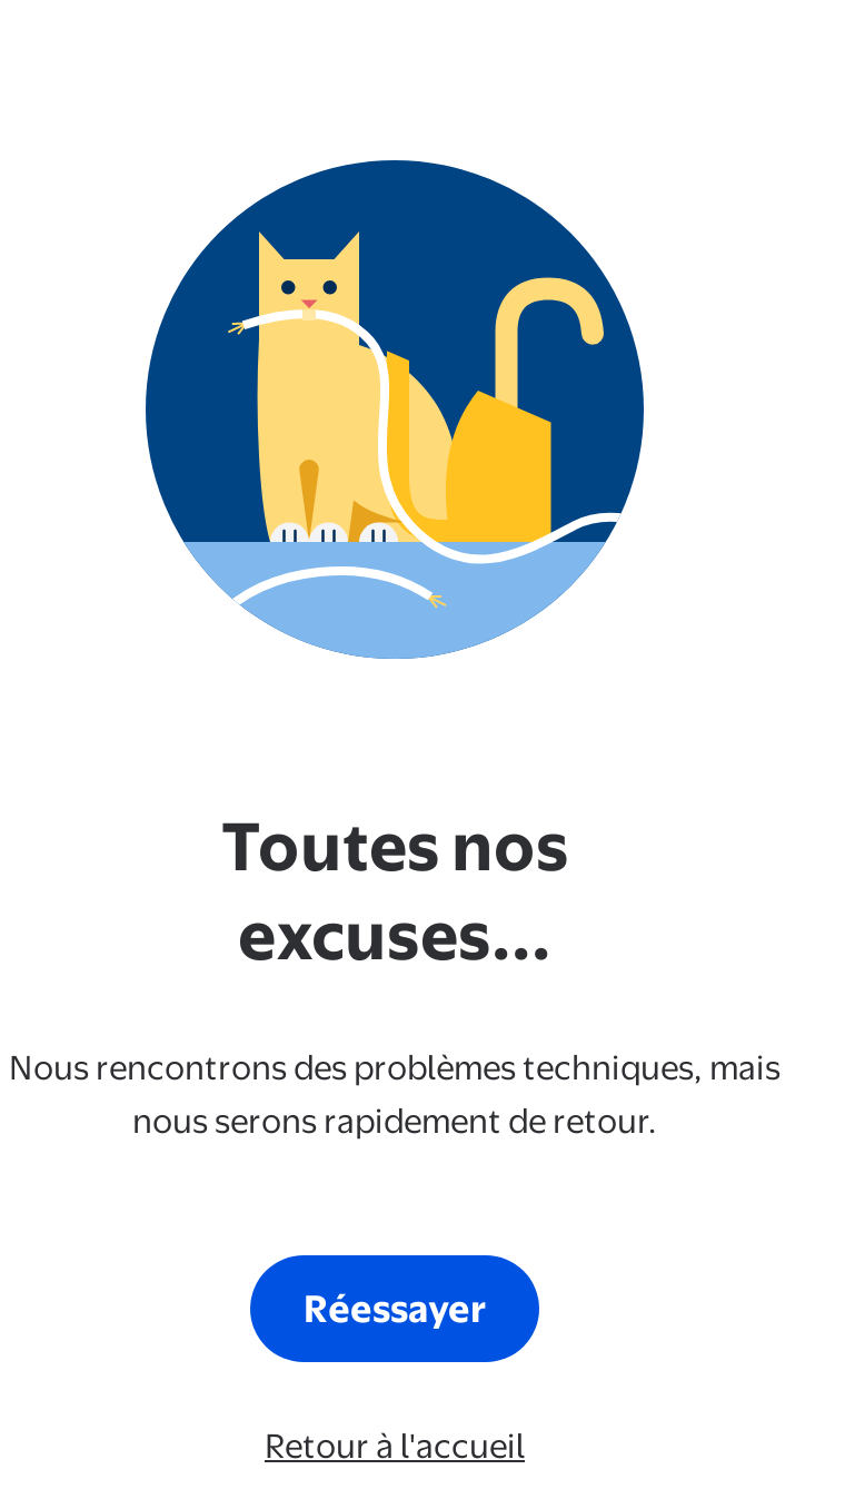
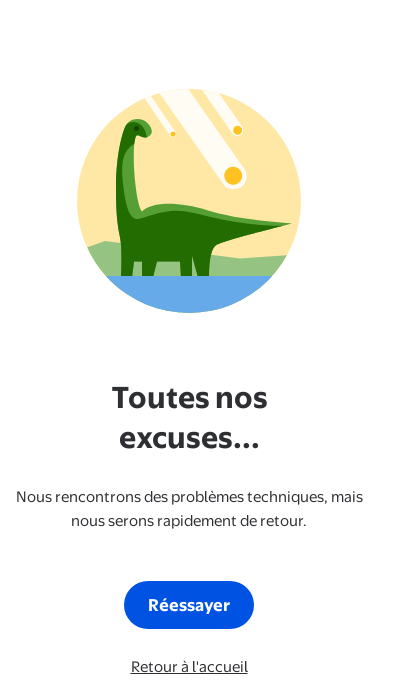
- [image]
+ [image]
